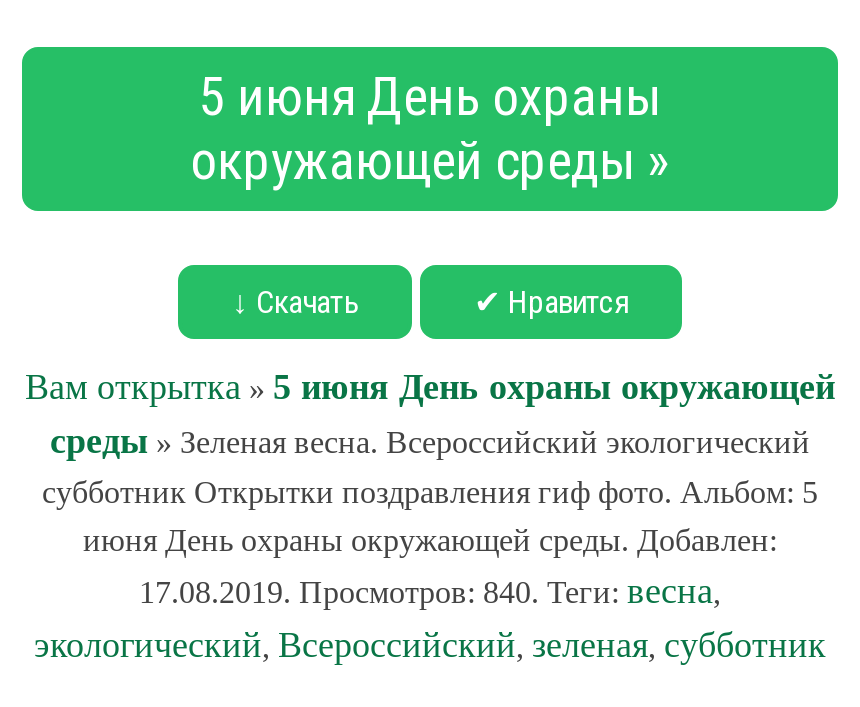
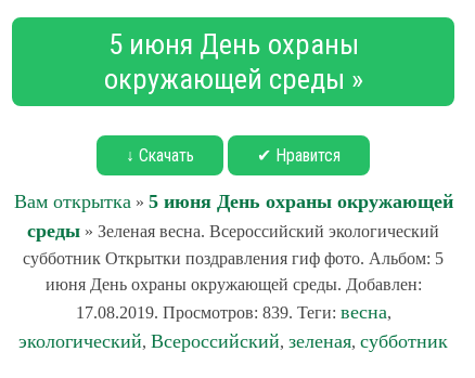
- 17.08.2019. Просмотров: 840. Теги: весна,
+ 17.08.2019. Просмотров: 839. Теги: весна,
